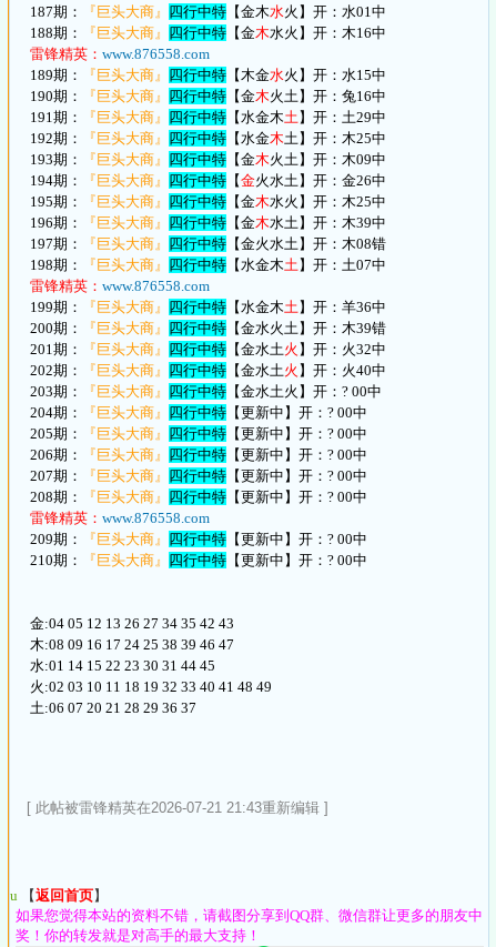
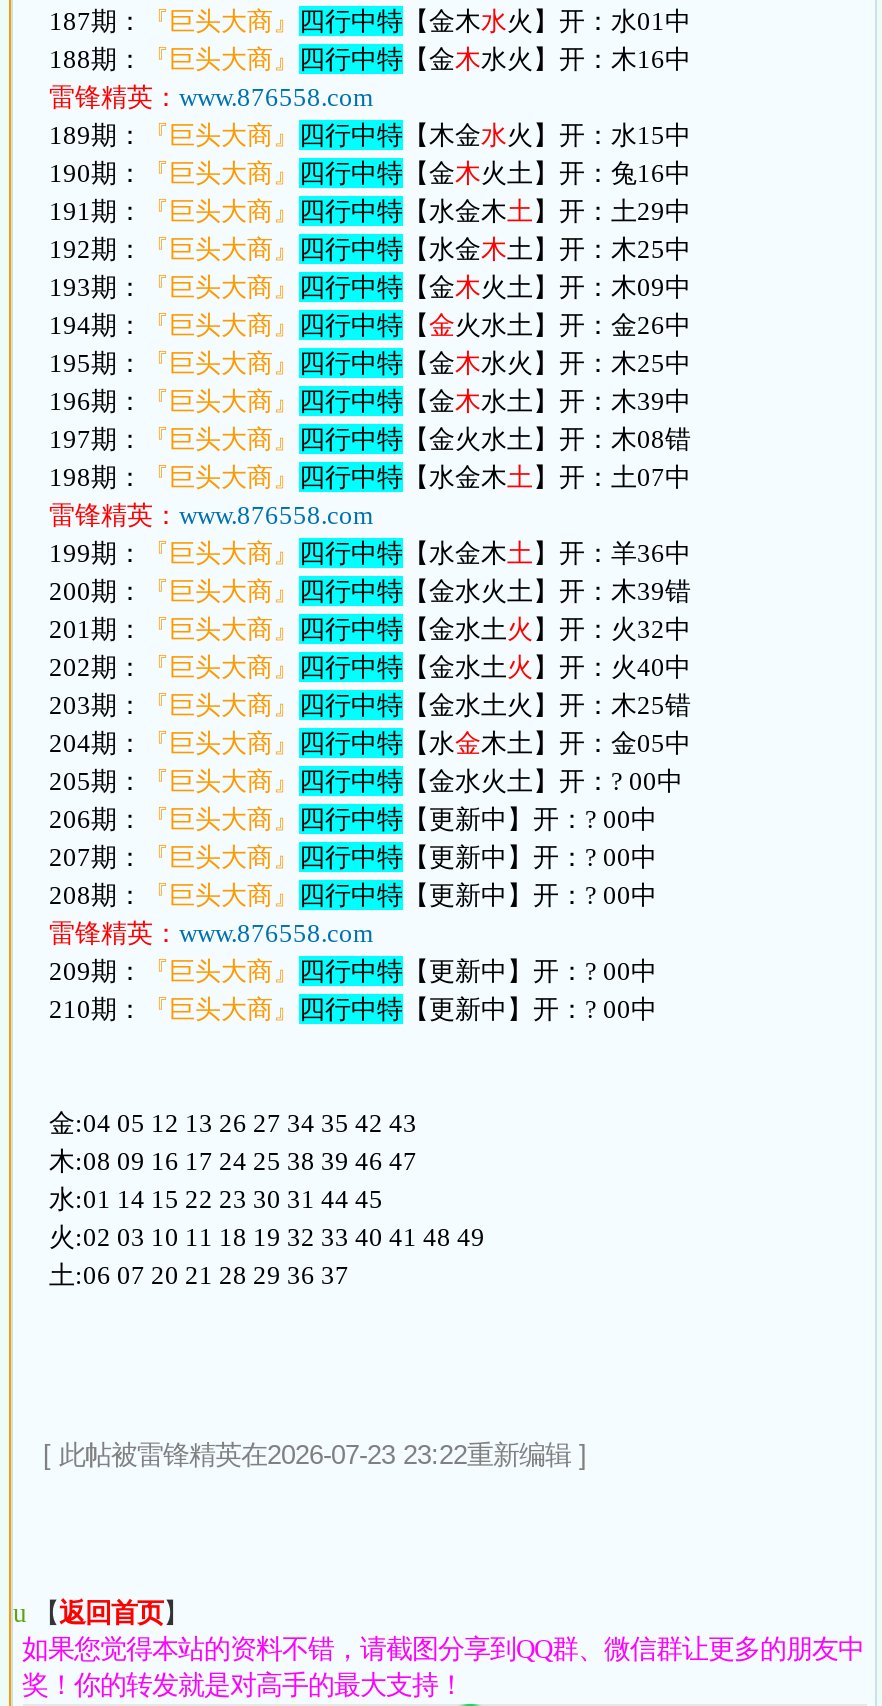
- 203期：『巨头大商』四行中特【金水土火】开：? 00中
- 204期：『巨头大商』四行中特【更新中】开：? 00中
- 205期：『巨头大商』四行中特【更新中】开：? 00中
+ 203期：『巨头大商』四行中特【金水土火】开：木25错
+ 204期：『巨头大商』四行中特【水金木土】开：金05中
+ 205期：『巨头大商』四行中特【金水火土】开：? 00中

- [ 此帖被雷锋精英在2026-07-21 21:43重新编辑 ]
+ [ 此帖被雷锋精英在2026-07-23 23:22重新编辑 ]
